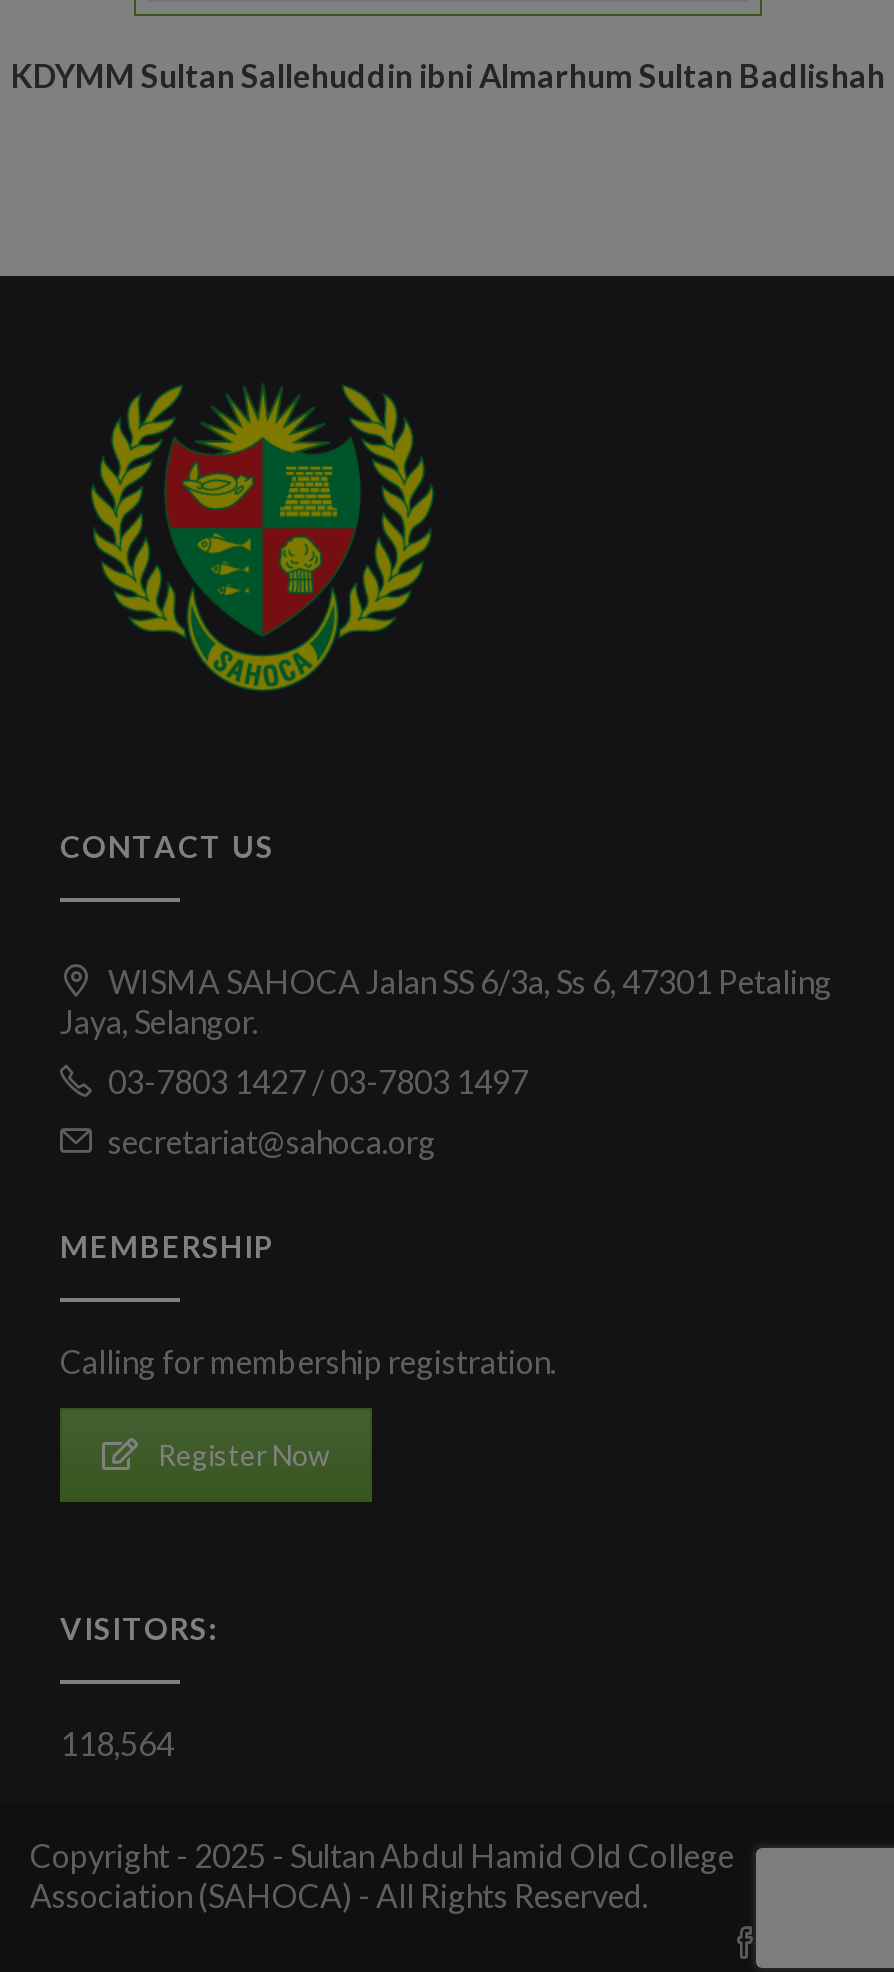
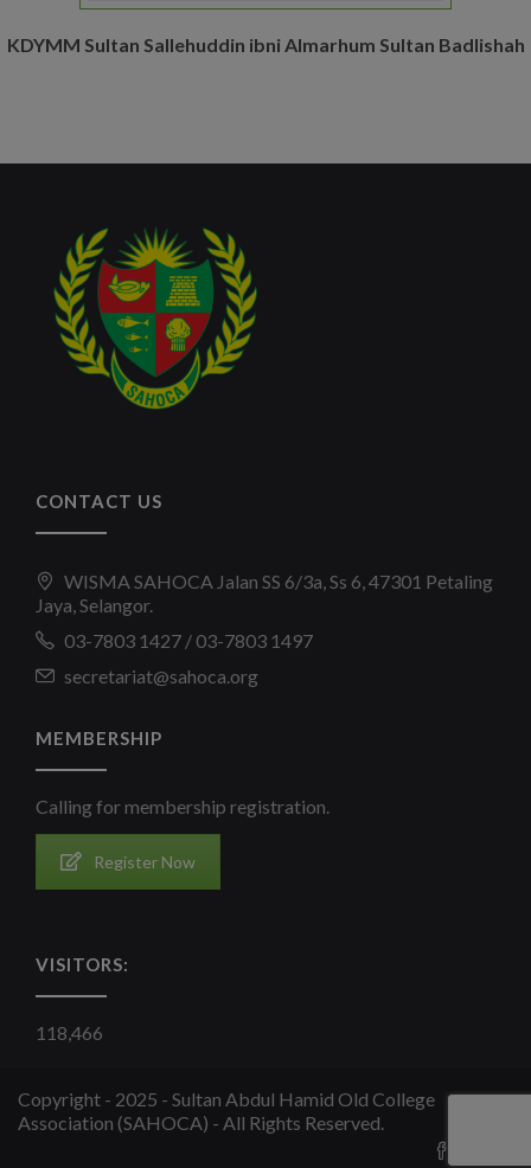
- 118,564
+ 118,466
